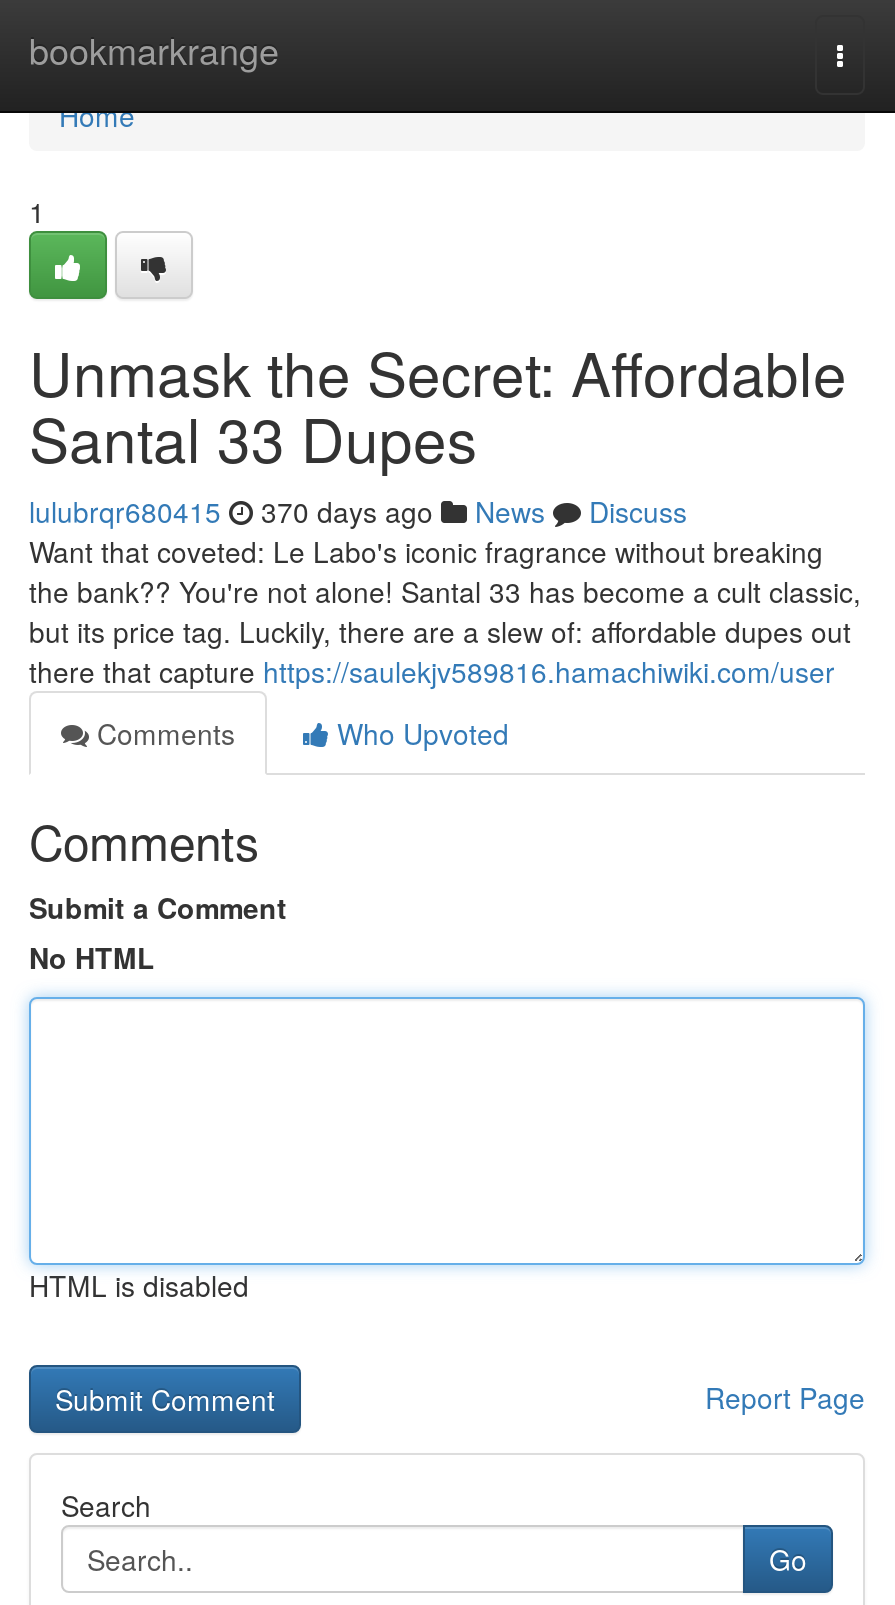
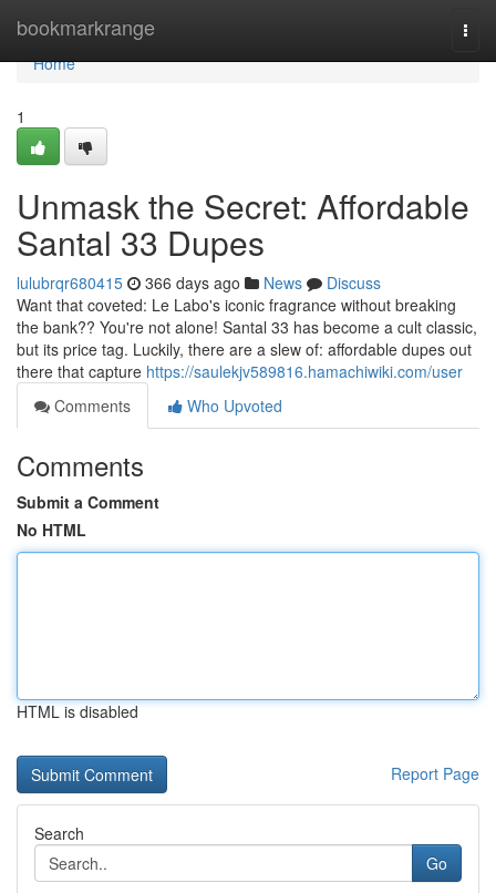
- lulubrqr680415 370 days ago News Discuss
+ lulubrqr680415 366 days ago News Discuss
